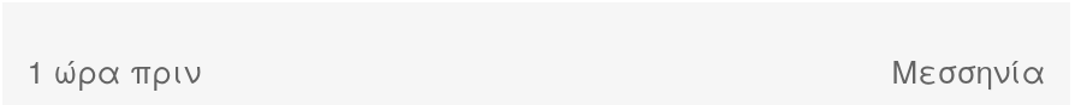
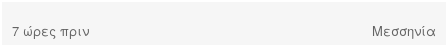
- 1 ώρα πριν
+ 7 ώρες πριν
